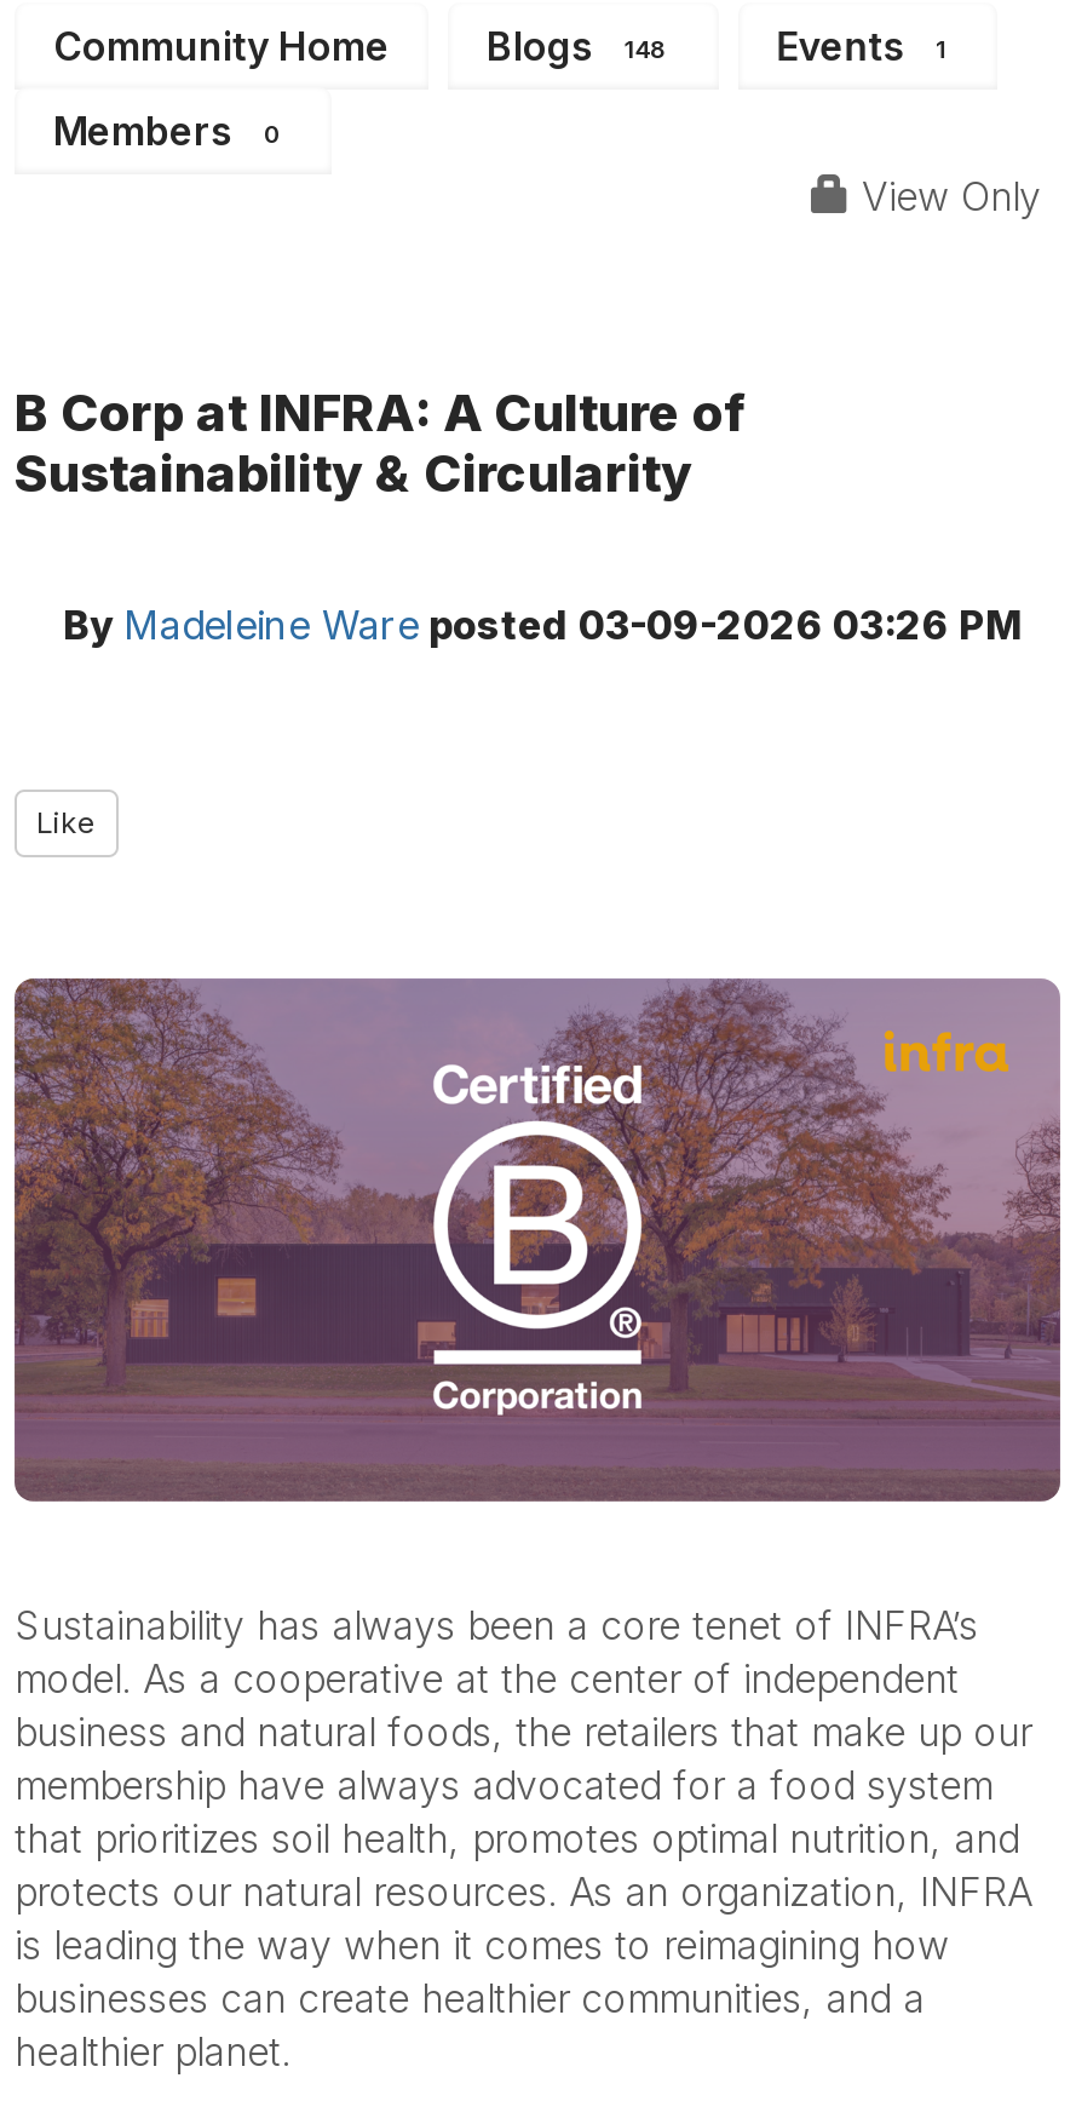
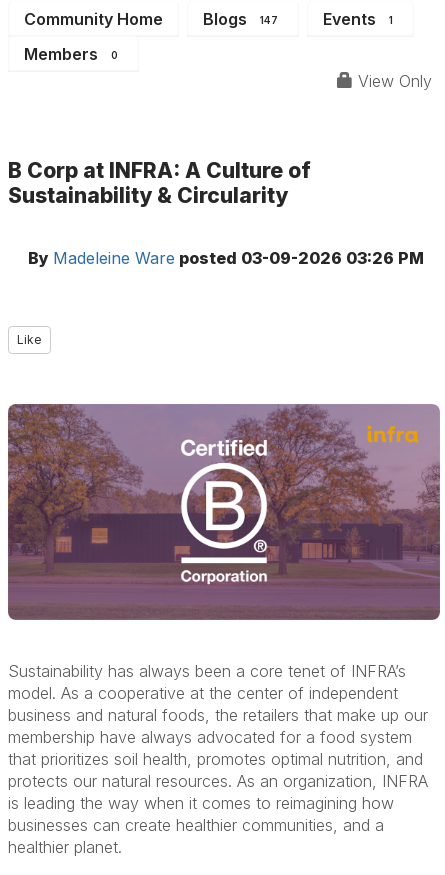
- Community Home Blogs 148
+ Community Home Blogs 147
